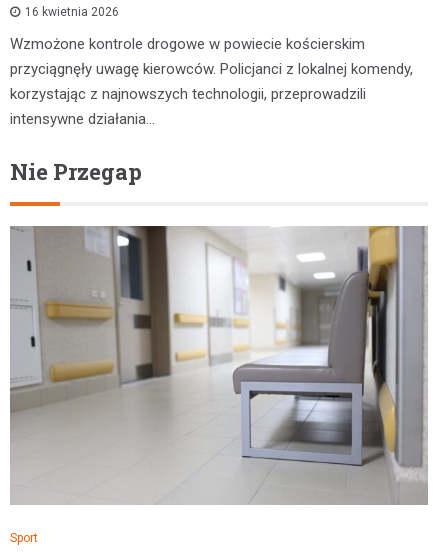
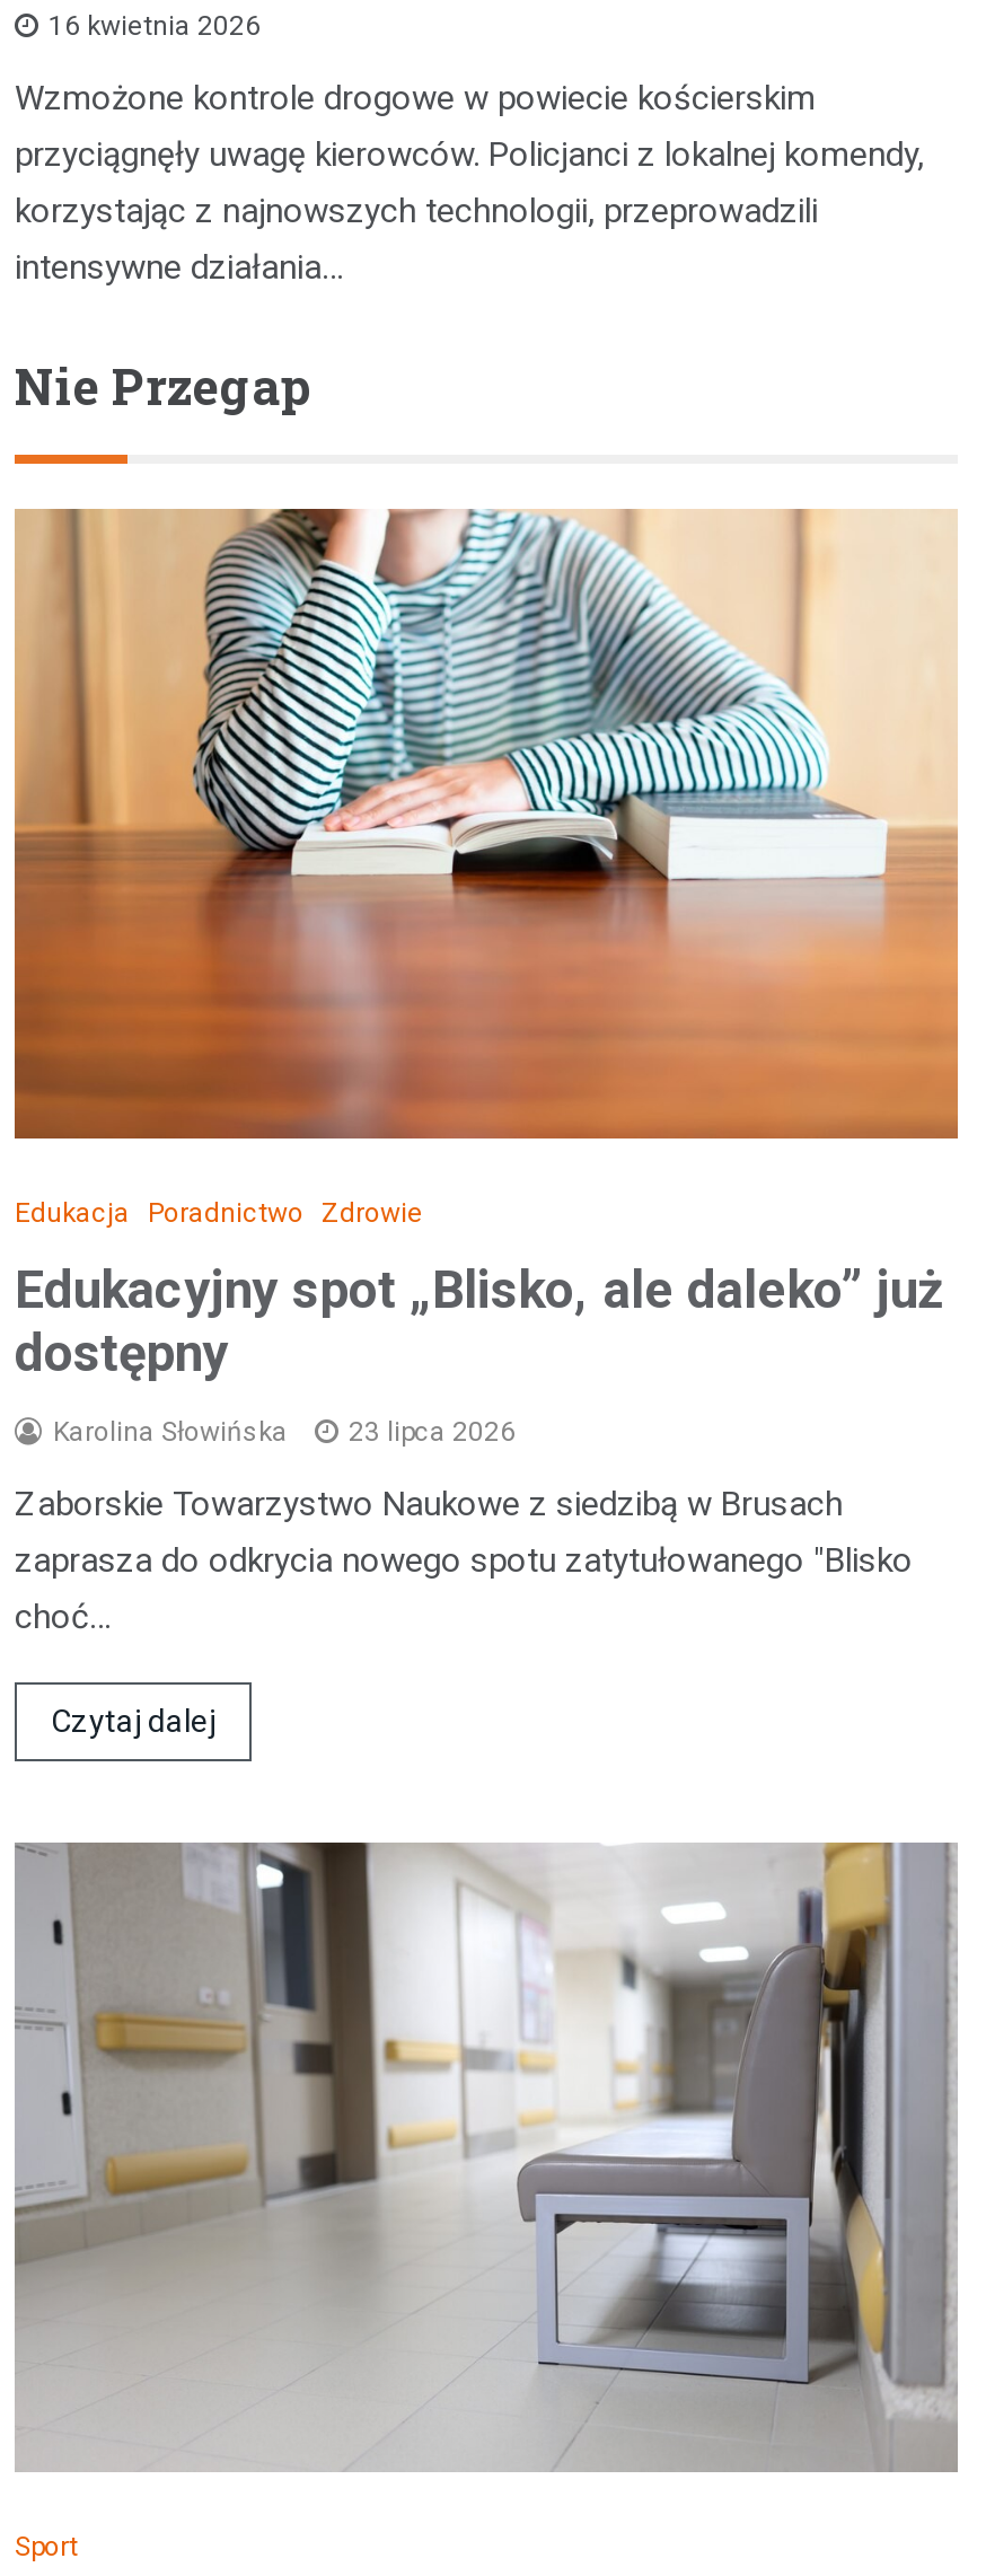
+ [image]
+ Edukacja Poradnictwo Zdrowie
+ Edukacyjny spot „Blisko, ale daleko” już
+ dostępny
+ Karolina Słowińska
+ 23 lipca 2026
+ Zaborskie Towarzystwo Naukowe z siedzibą w Brusach
+ zaprasza do odkrycia nowego spotu zatytułowanego "Blisko
+ choć…
+ Czytaj dalej
